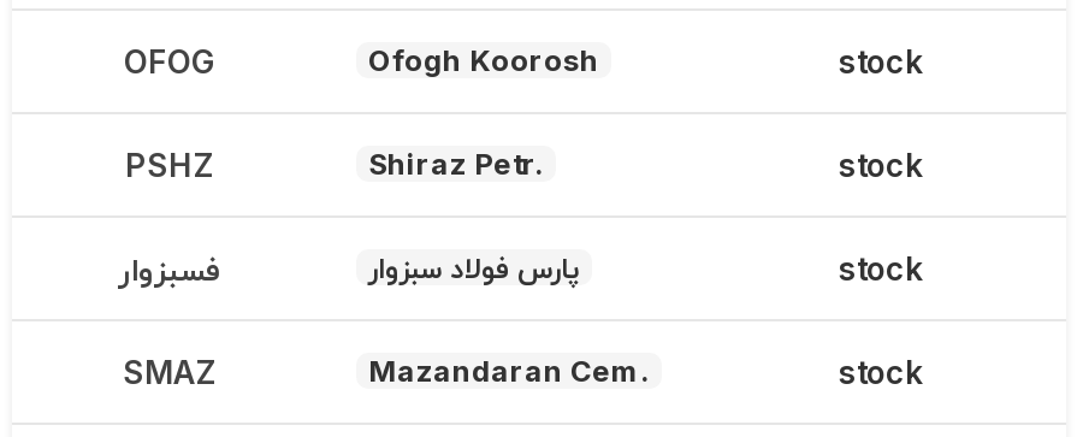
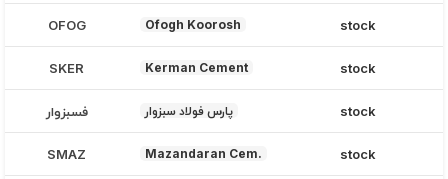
- PSHZ
- Shiraz Petr.
+ SKER
+ Kerman Cement
